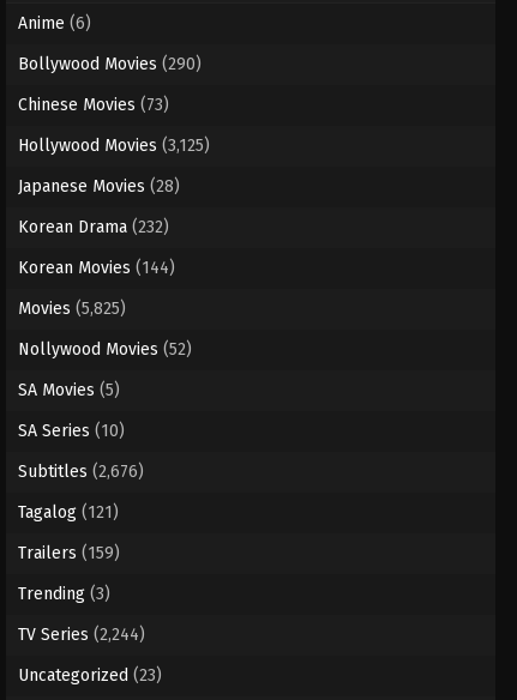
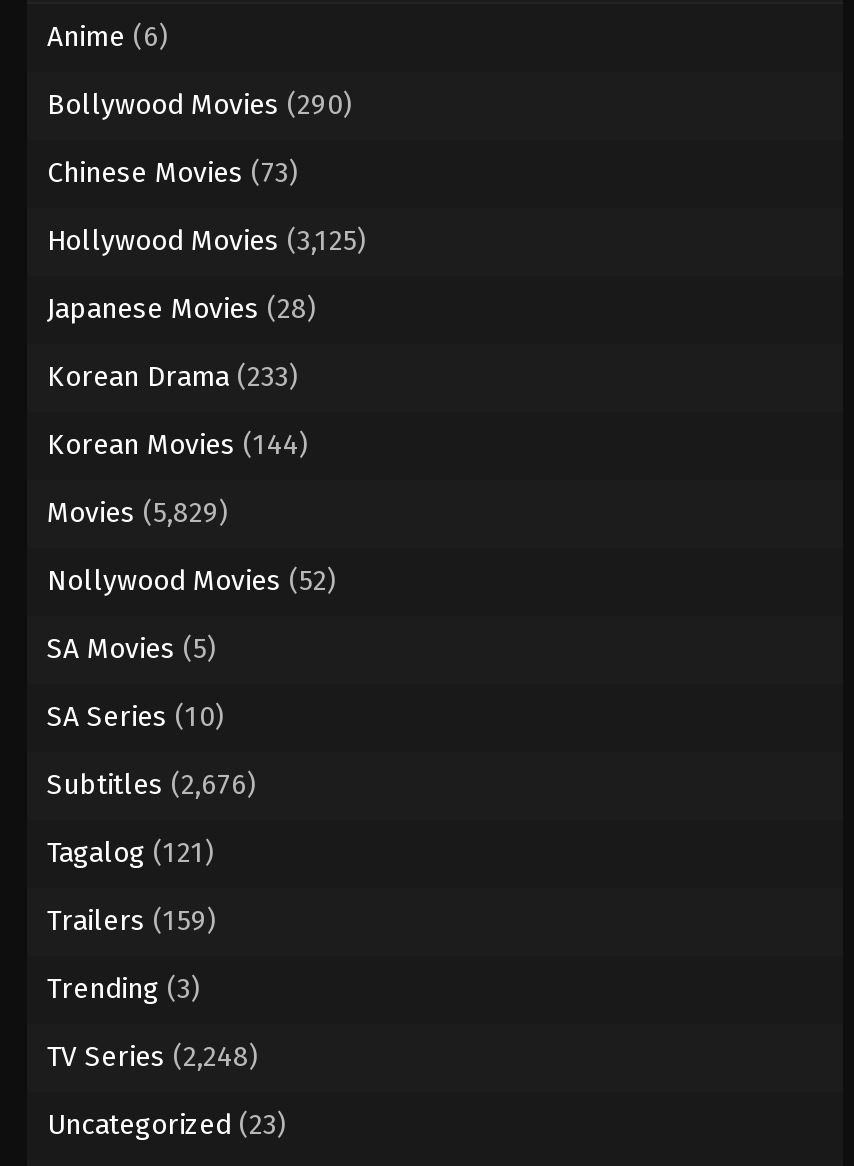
- Korean Drama (232)
+ Korean Drama (233)

- Movies (5,825)
+ Movies (5,829)

- TV Series (2,244)
+ TV Series (2,248)
